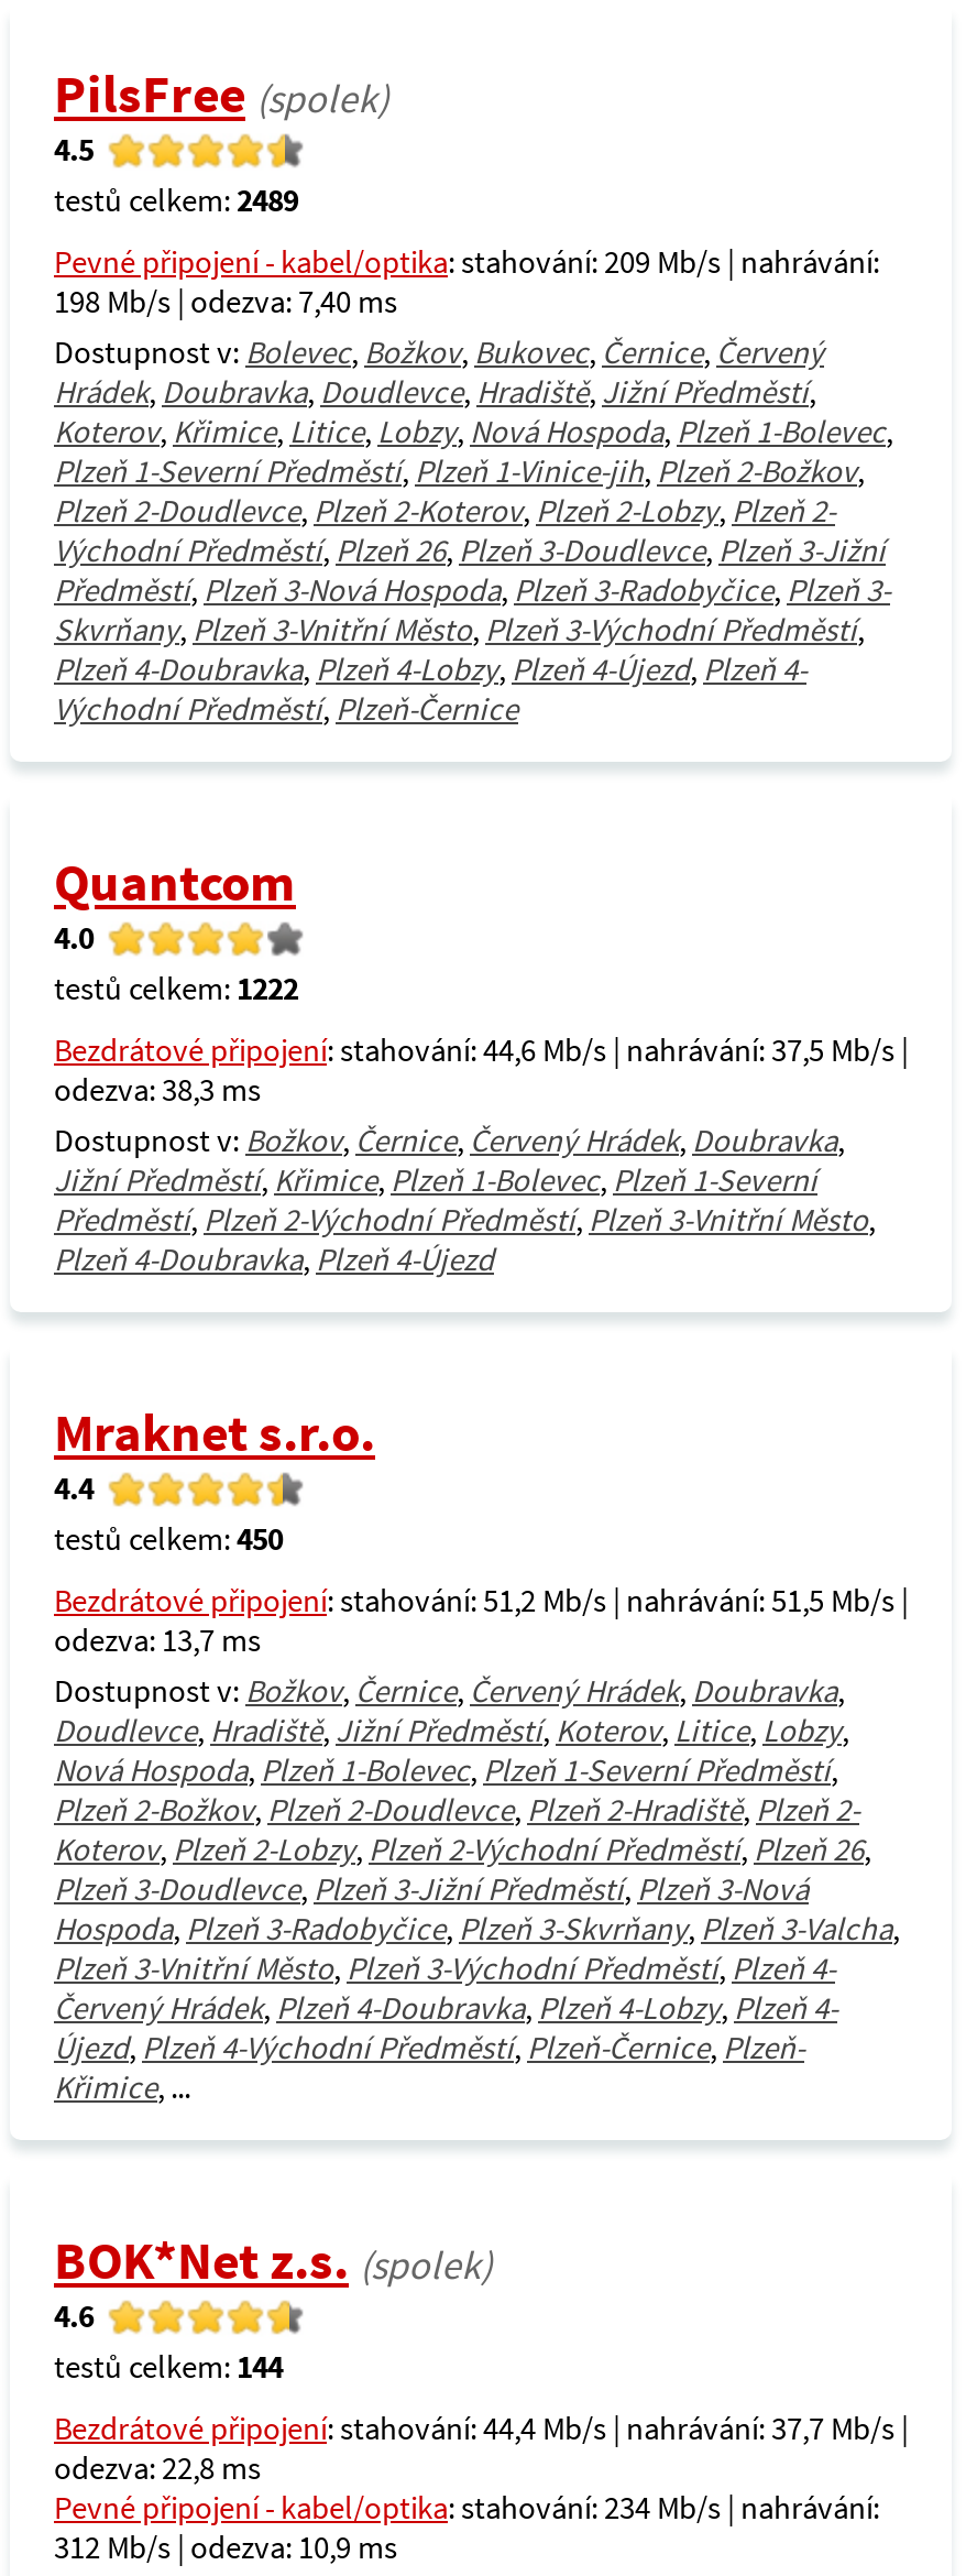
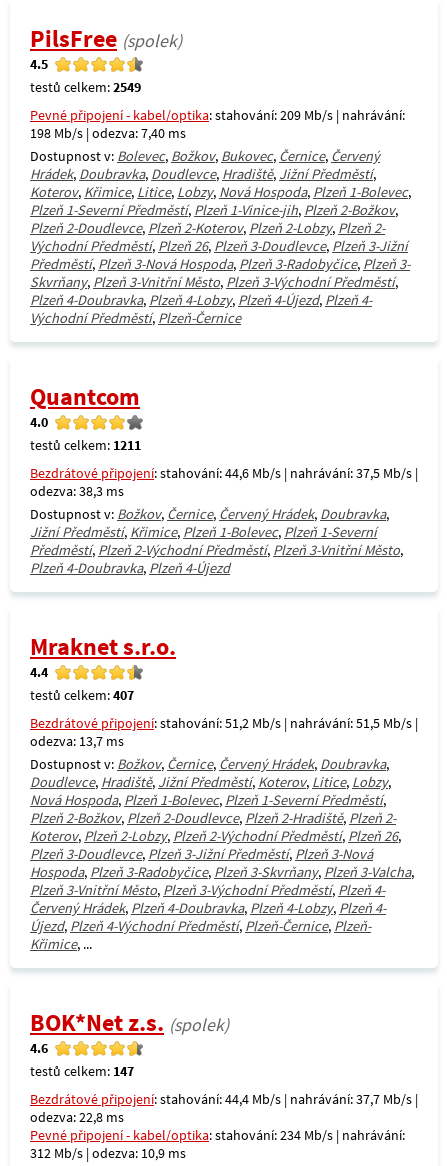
- testů celkem: 2489
+ testů celkem: 2549

- testů celkem: 1222
+ testů celkem: 1211

- testů celkem: 450
+ testů celkem: 407

- testů celkem: 144
+ testů celkem: 147
